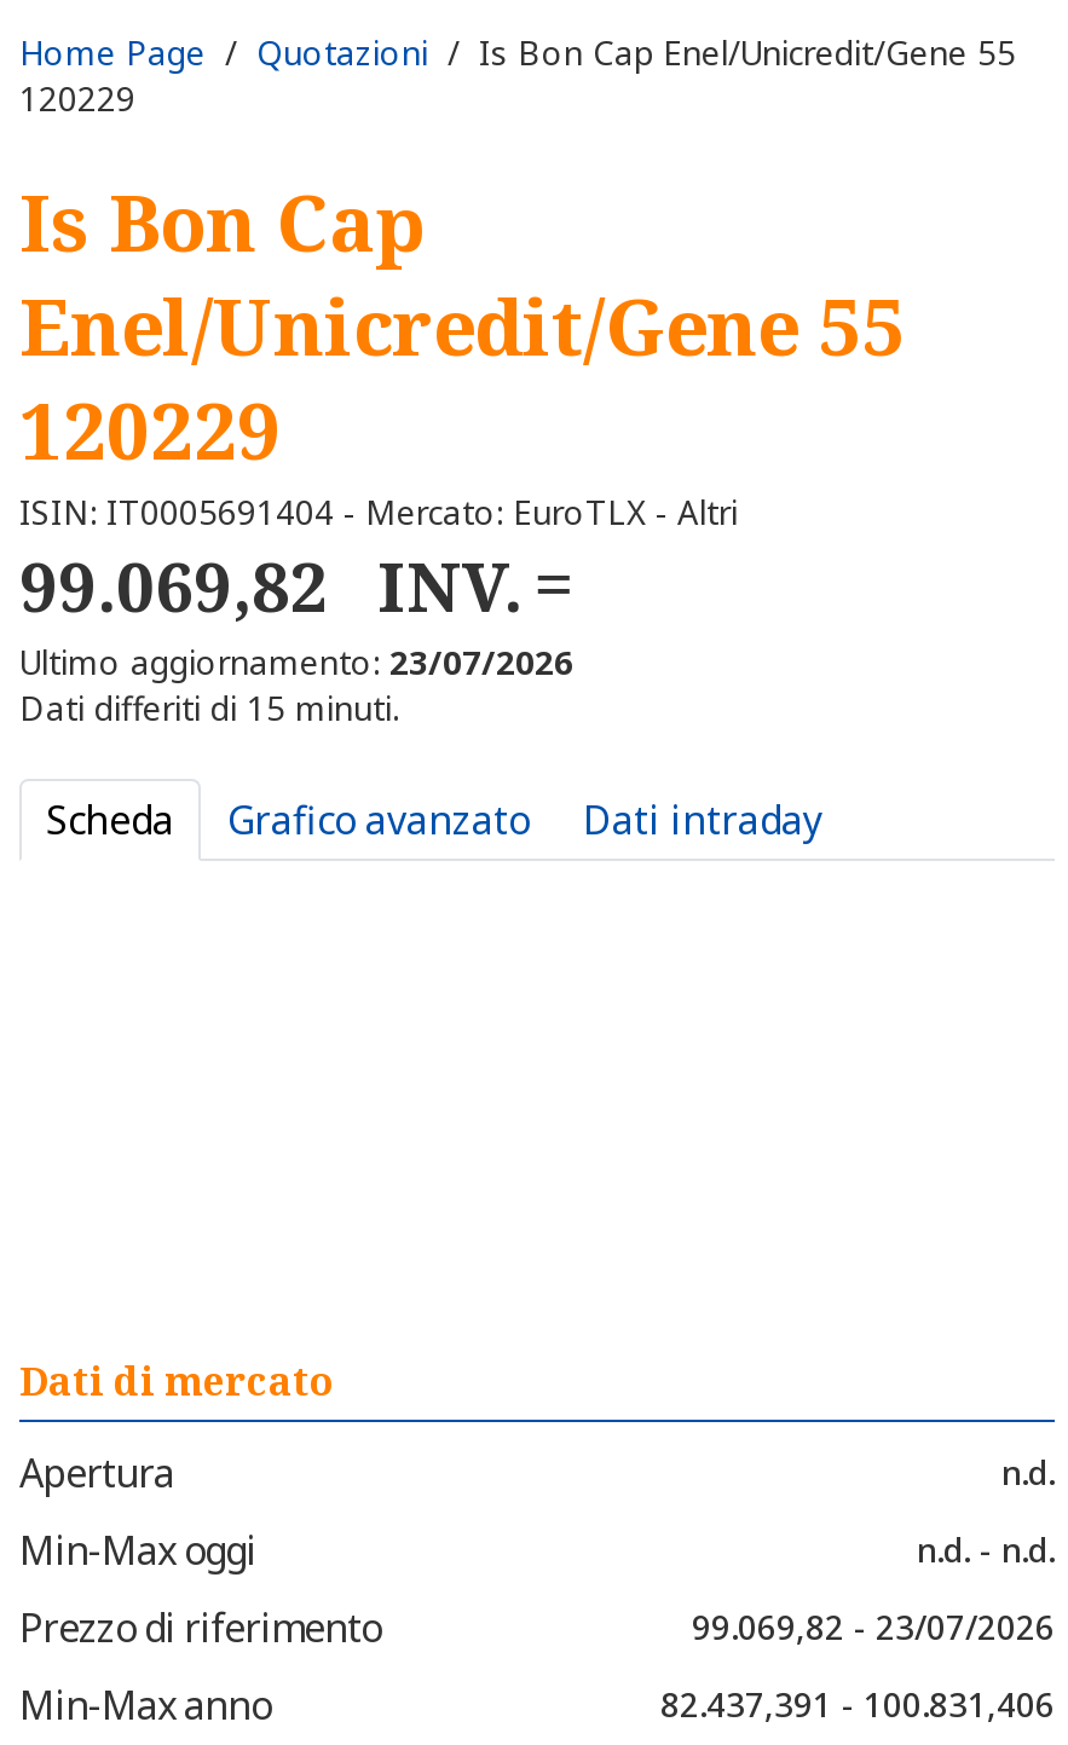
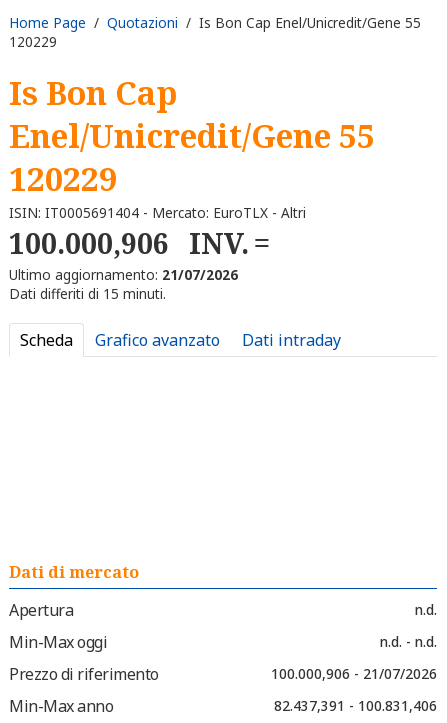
- 99.069,82 INV.
+ 100.000,906 INV.

- Ultimo aggiornamento: 23/07/2026
+ Ultimo aggiornamento: 21/07/2026

- 99.069,82 - 23/07/2026
+ 100.000,906 - 21/07/2026
